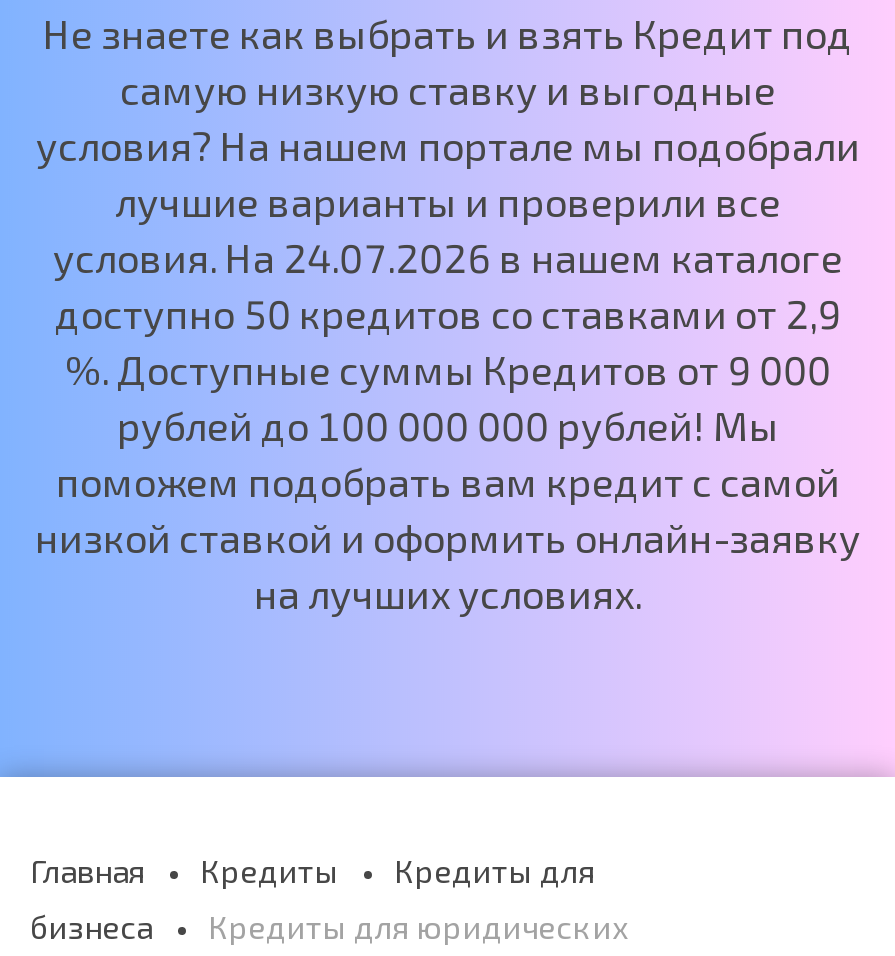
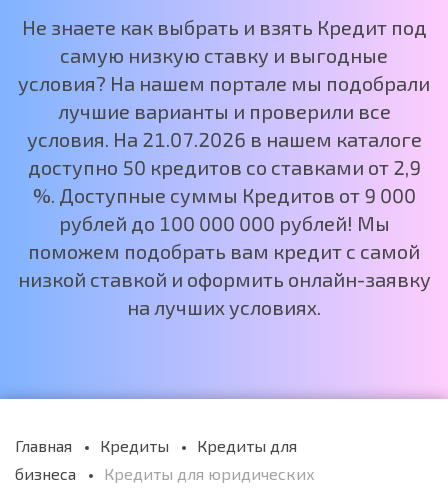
- условия. На 24.07.2026 в нашем каталоге
+ условия. На 21.07.2026 в нашем каталоге
